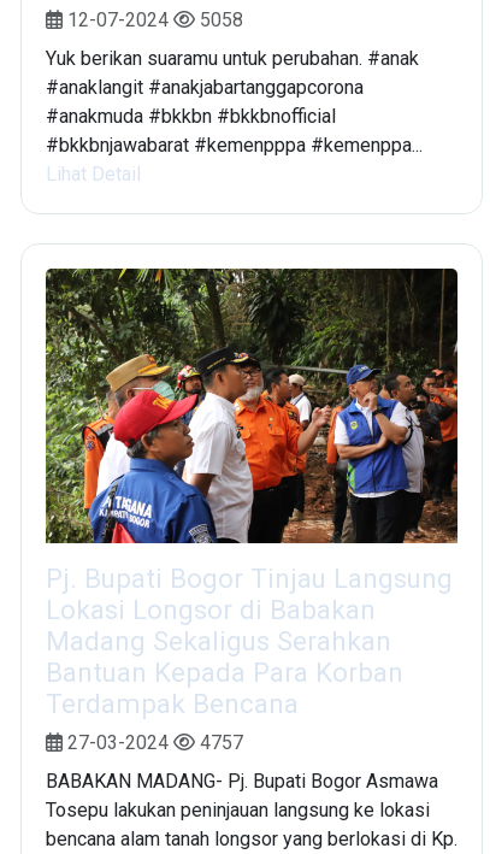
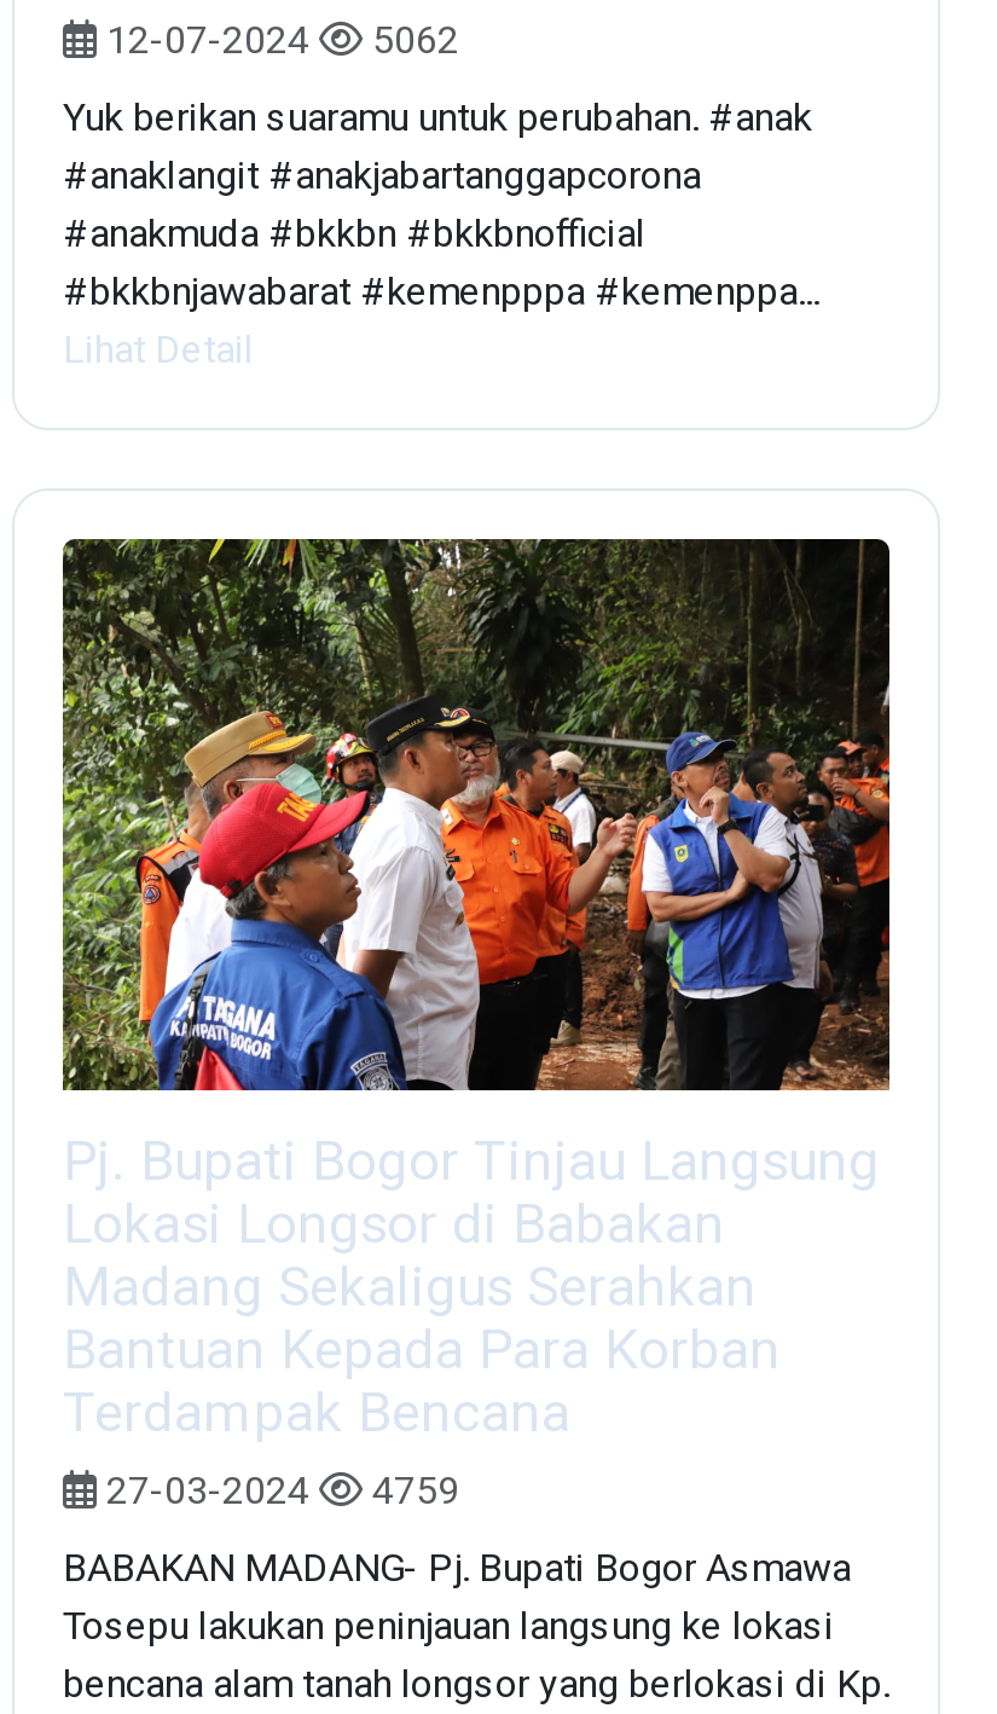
- 12-07-2024 5058
+ 12-07-2024 5062

- 27-03-2024 4757
+ 27-03-2024 4759
